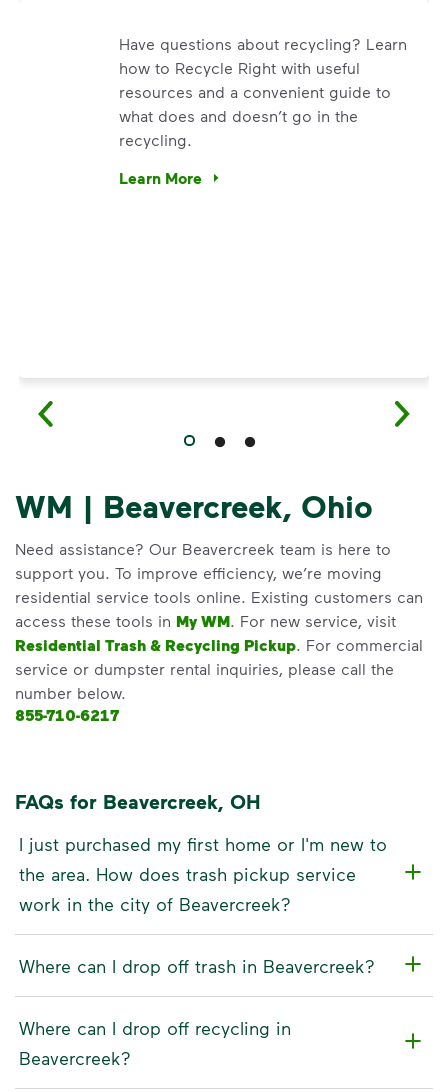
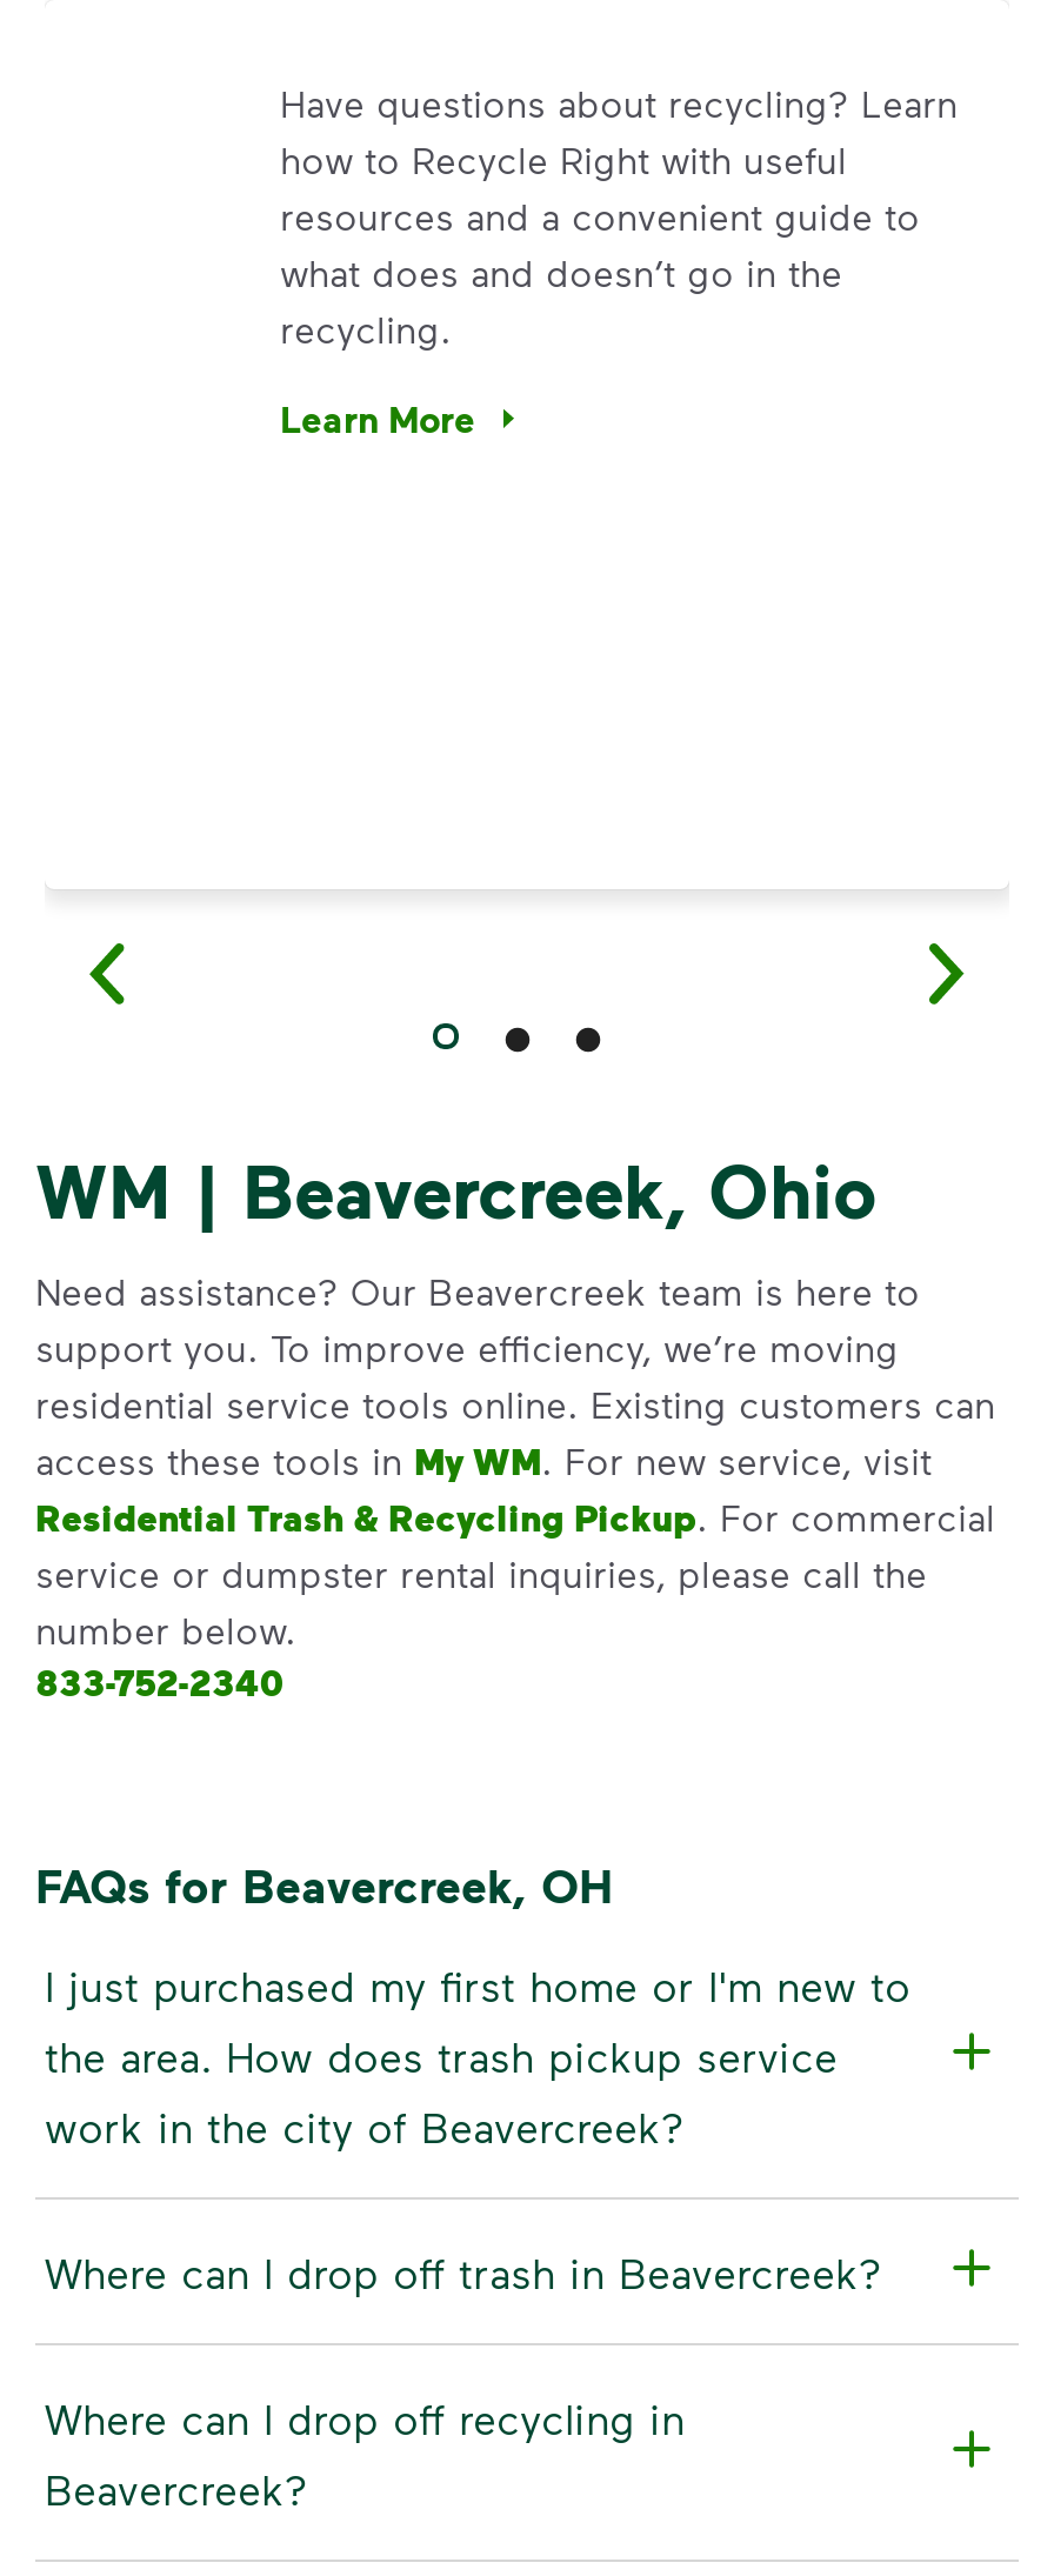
- 855-710-6217
+ 833-752-2340
